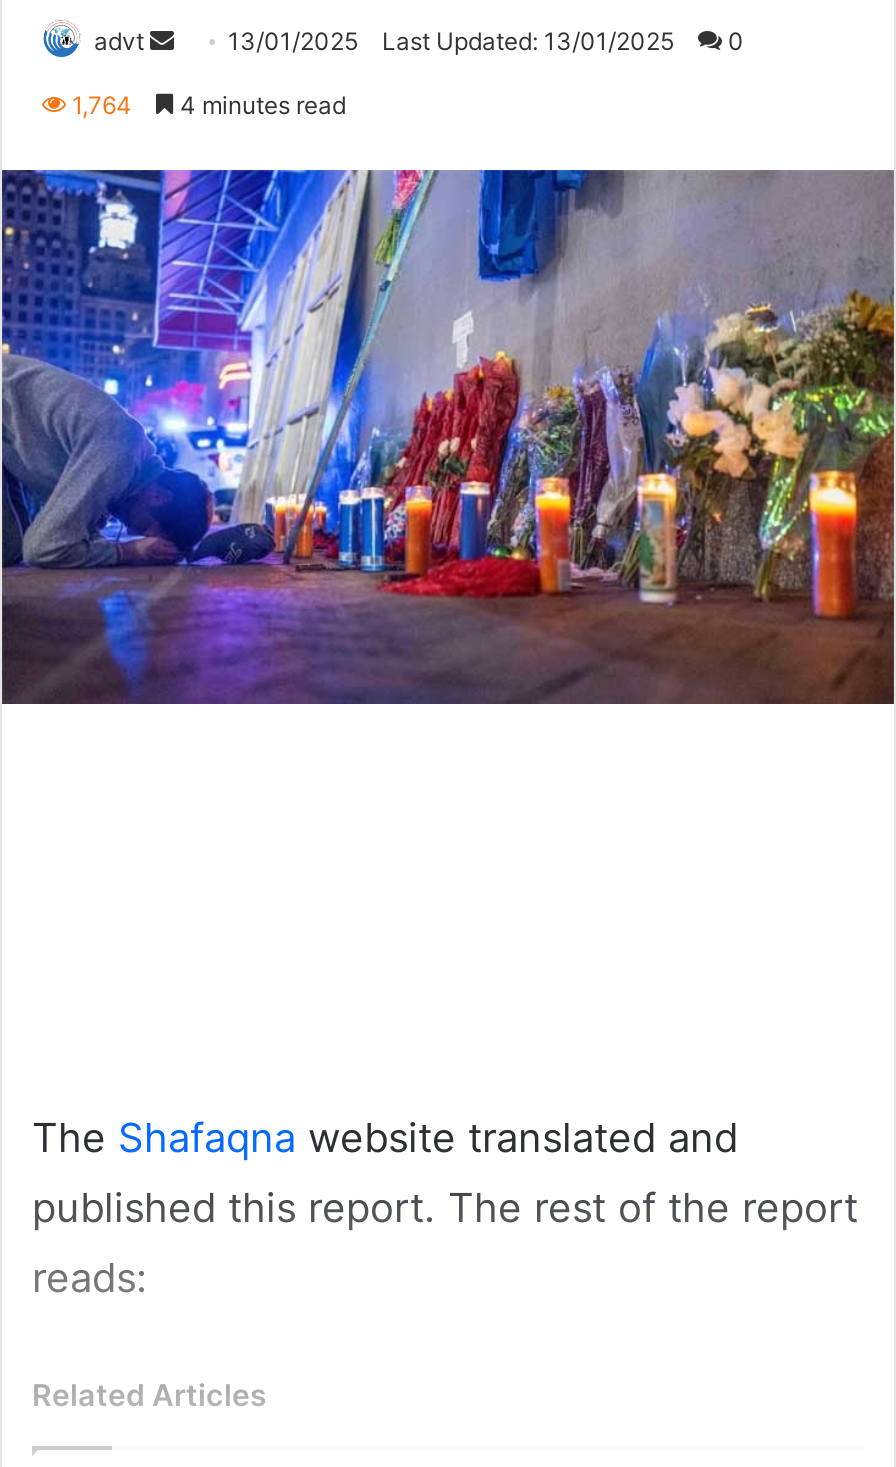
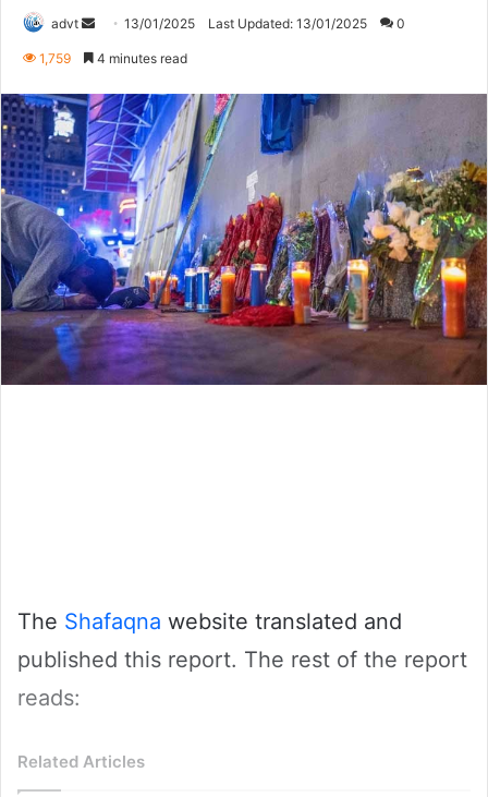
- 1,764 4 minutes read
+ 1,759 4 minutes read
